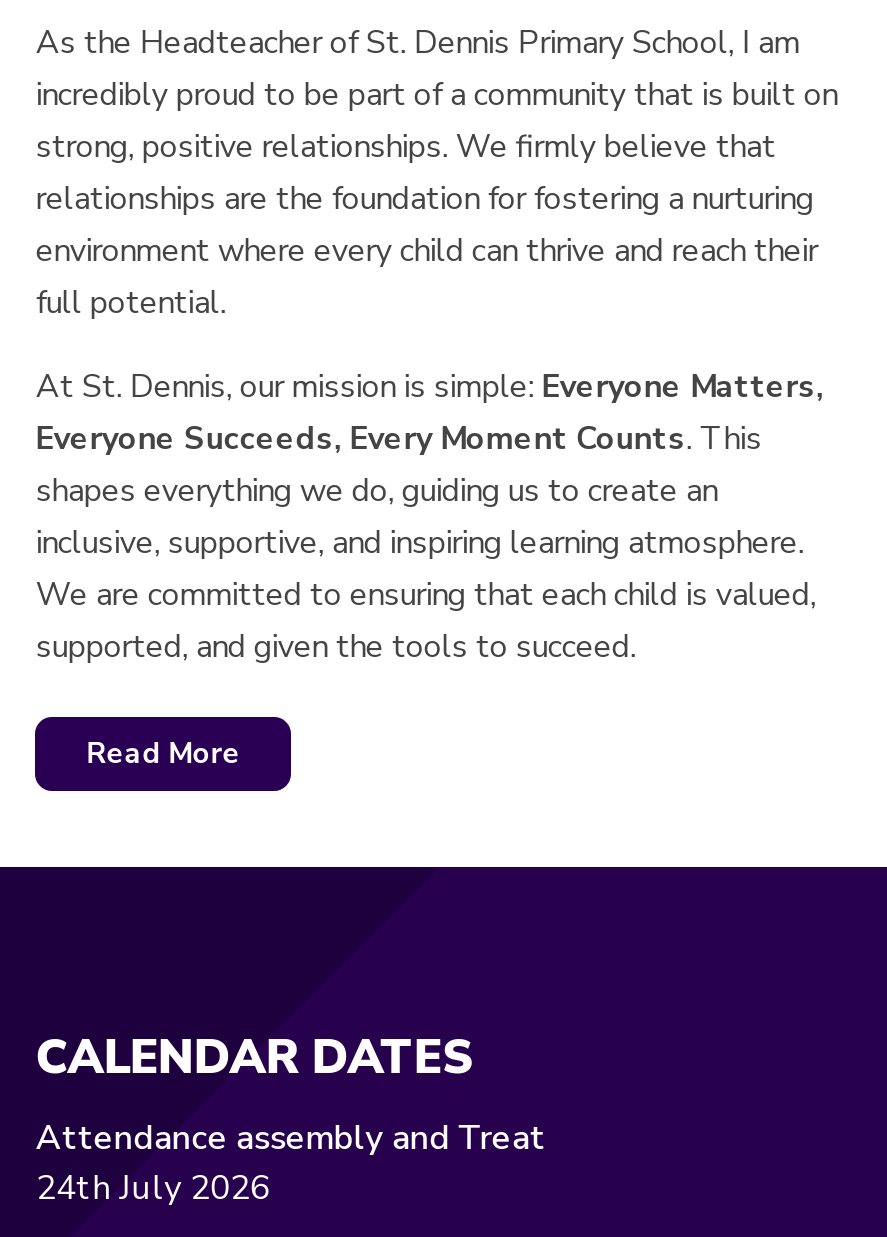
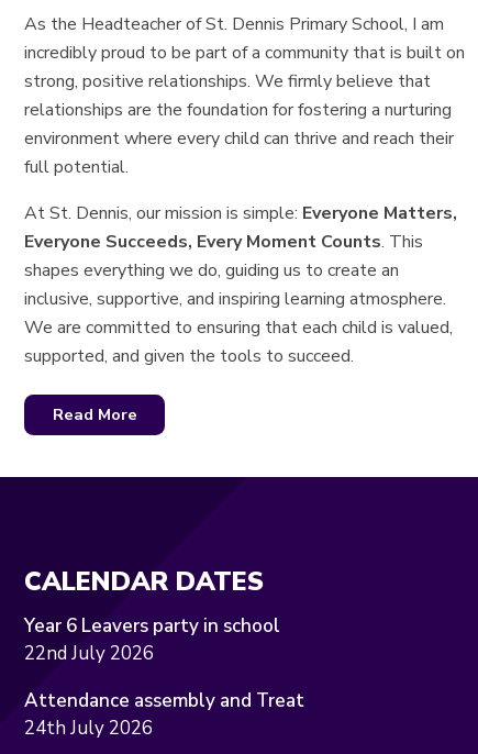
+ Year 6 Leavers party in school
+ 22nd July 2026
